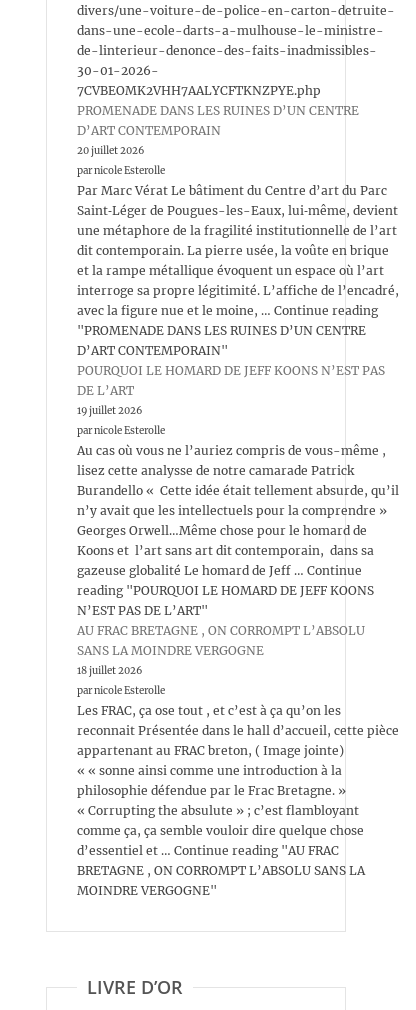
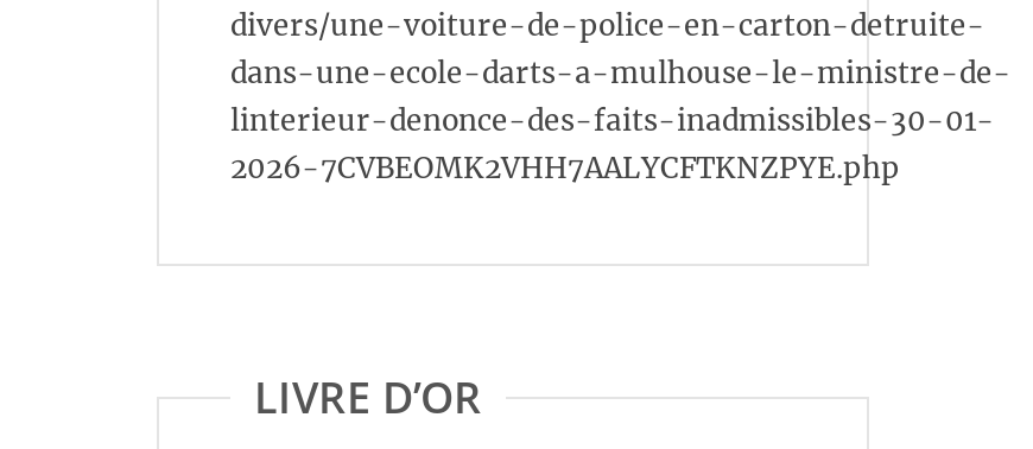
- dans-une-ecole-darts-a-mulhouse-le-ministre-
- de-linterieur-denonce-des-faits-inadmissibles-
- 30-01-2026-
- 7CVBEOMK2VHH7AALYCFTKNZPYE.php
- PROMENADE DANS LES RUINES D’UN CENTRE
- D’ART CONTEMPORAIN
- 20 juillet 2026
- par nicole Esterolle
- Par Marc Vérat Le bâtiment du Centre d’art du Parc
- Saint‑Léger de Pougues-les-Eaux, lui‑même, devient
- une métaphore de la fragilité institutionnelle de l’art
- dit contemporain. La pierre usée, la voûte en brique
- et la rampe métallique évoquent un espace où l’art
- interroge sa propre légitimité. L’affiche de l’encadré,
- avec la figure nue et le moine, … Continue reading
- "PROMENADE DANS LES RUINES D’UN CENTRE
- D’ART CONTEMPORAIN"
- POURQUOI LE HOMARD DE JEFF KOONS N’EST PAS
- DE L’ART
- 19 juillet 2026
- par nicole Esterolle
- Au cas où vous ne l’auriez compris de vous-même ,
- lisez cette analysse de notre camarade Patrick
- Burandello « Cette idée était tellement absurde, qu’il
- n’y avait que les intellectuels pour la comprendre »
- Georges Orwell…Même chose pour le homard de
- Koons et l’art sans art dit contemporain, dans sa
- gazeuse globalité Le homard de Jeff … Continue
- reading "POURQUOI LE HOMARD DE JEFF KOONS
- N’EST PAS DE L’ART"
- AU FRAC BRETAGNE , ON CORROMPT L’ABSOLU
- SANS LA MOINDRE VERGOGNE
- 18 juillet 2026
- par nicole Esterolle
- Les FRAC, ça ose tout , et c’est à ça qu’on les
- reconnait Présentée dans le hall d’accueil, cette pièce
- appartenant au FRAC breton, ( Image jointe)
- « « sonne ainsi comme une introduction à la
- philosophie défendue par le Frac Bretagne. »
- « Corrupting the absulute » ; c’est flambloyant
- comme ça, ça semble vouloir dire quelque chose
- d’essentiel et … Continue reading "AU FRAC
- BRETAGNE , ON CORROMPT L’ABSOLU SANS LA
- MOINDRE VERGOGNE"
+ dans-une-ecole-darts-a-mulhouse-le-ministre-de-
+ linterieur-denonce-des-faits-inadmissibles-30-01-
+ 2026-7CVBEOMK2VHH7AALYCFTKNZPYE.php
